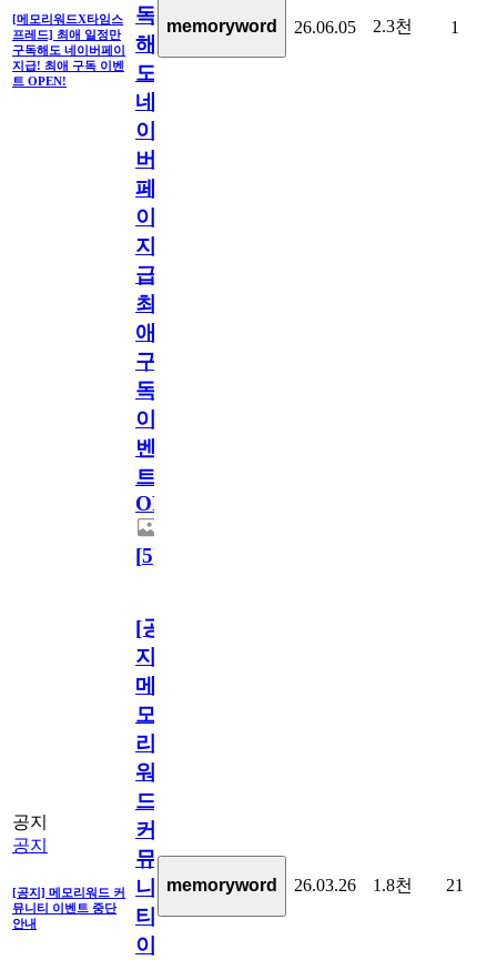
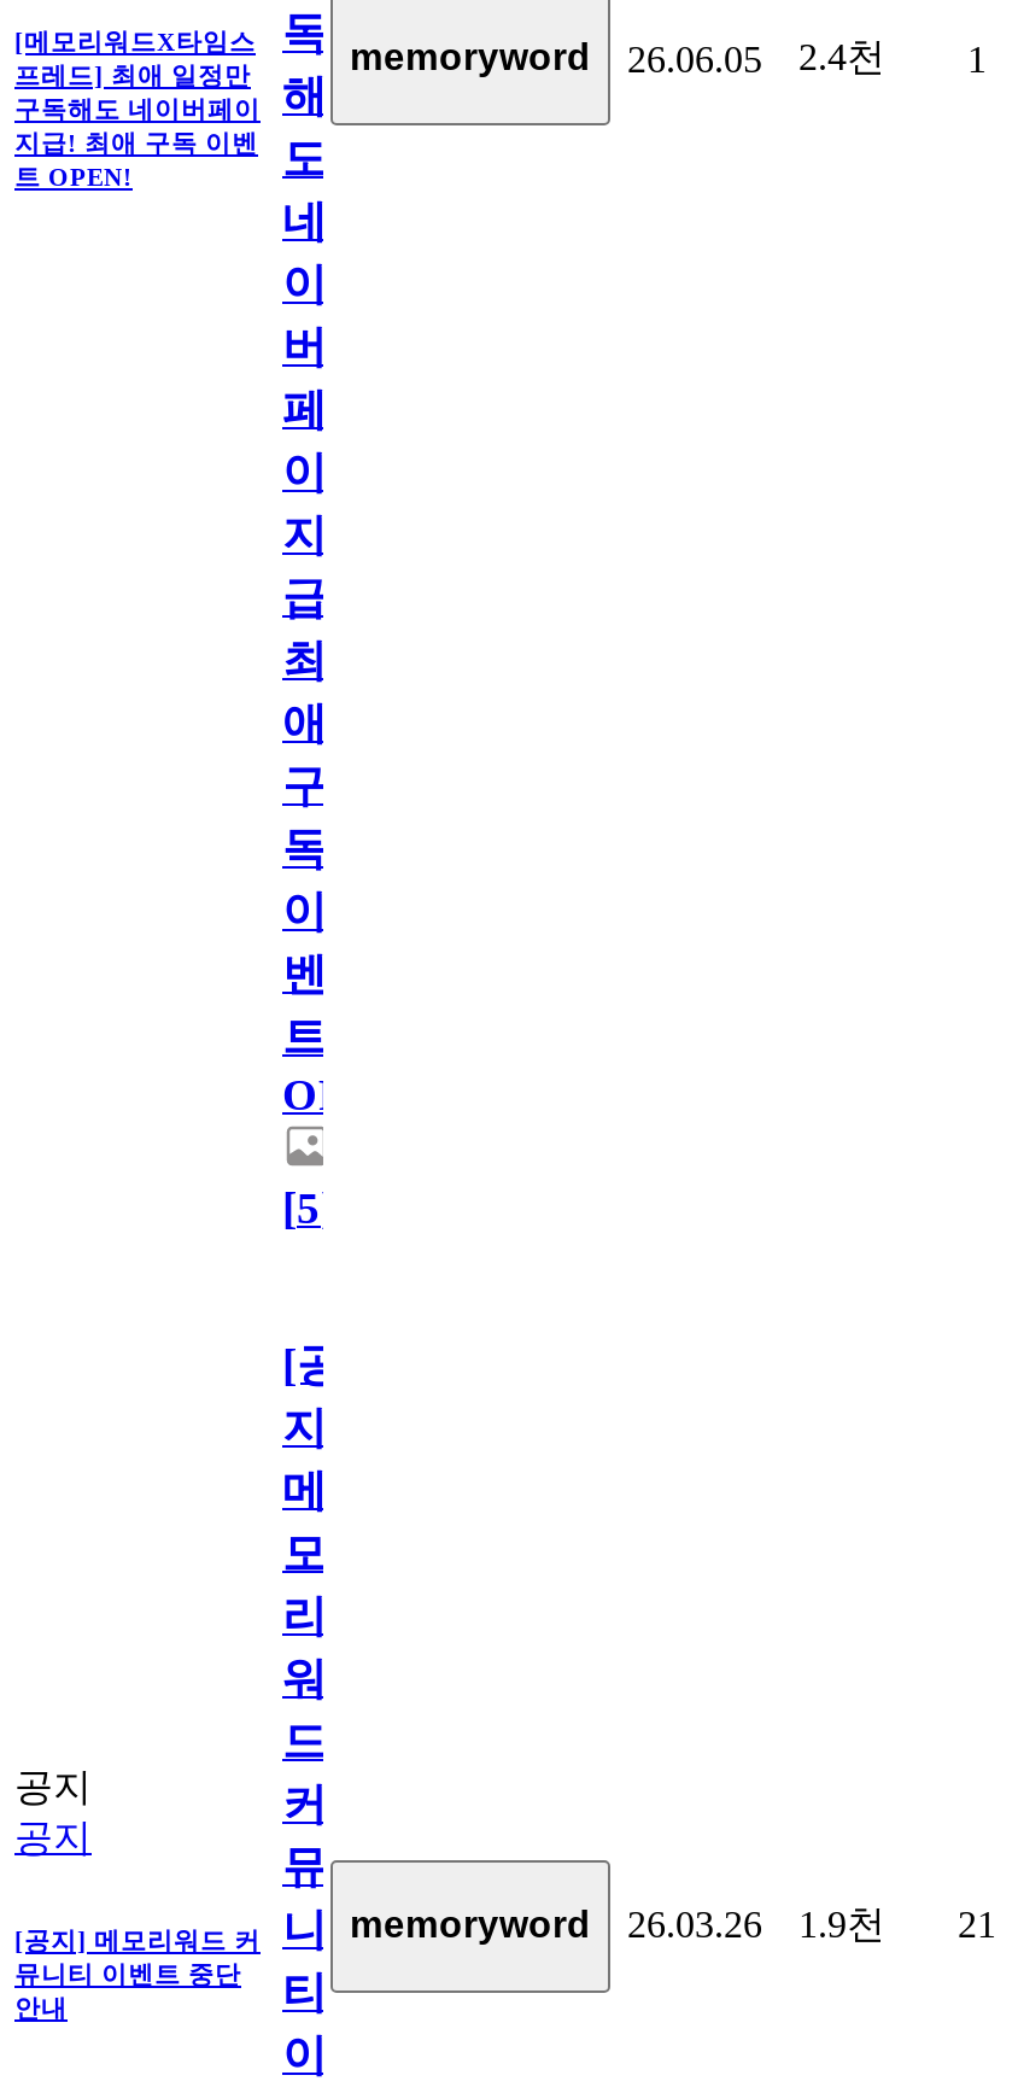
- [메모리워드X타임스 독 memoryword 26.06.05 2.3천 1
+ [메모리워드X타임스 독 memoryword 26.06.05 2.4천 1

- 1.8천
+ 1.9천
